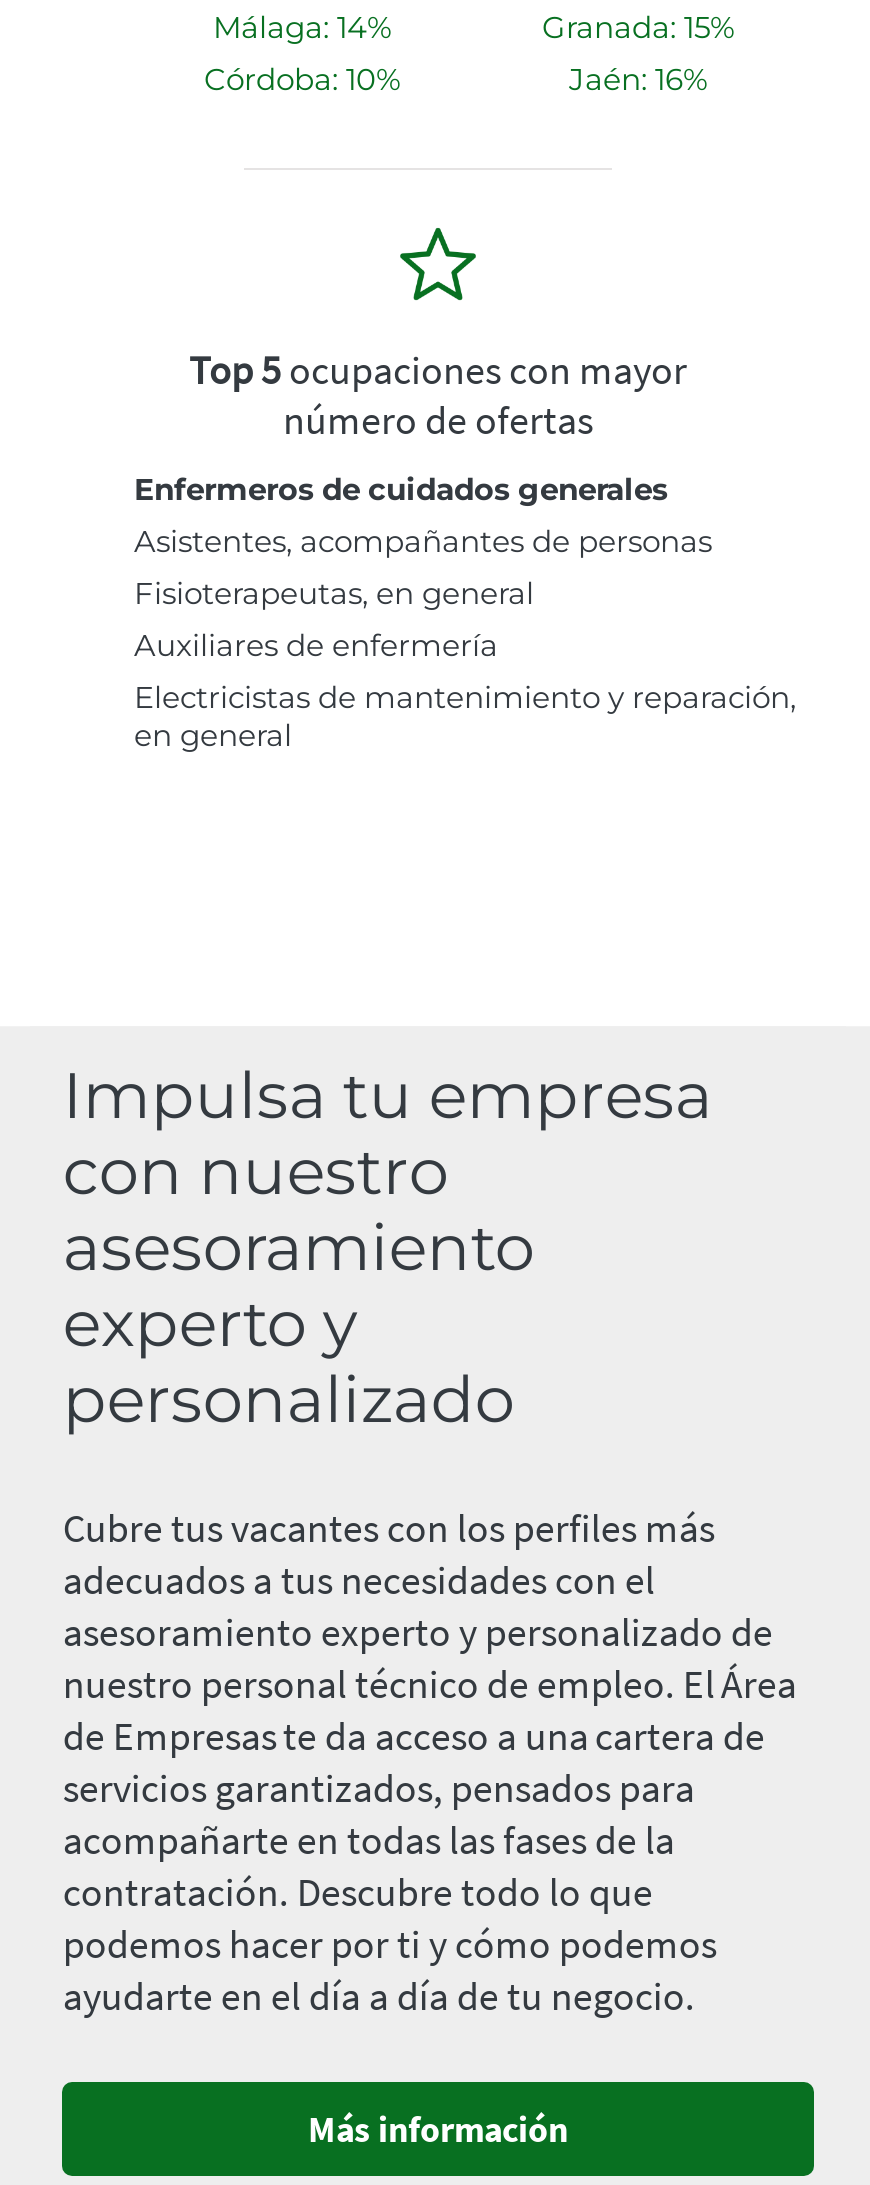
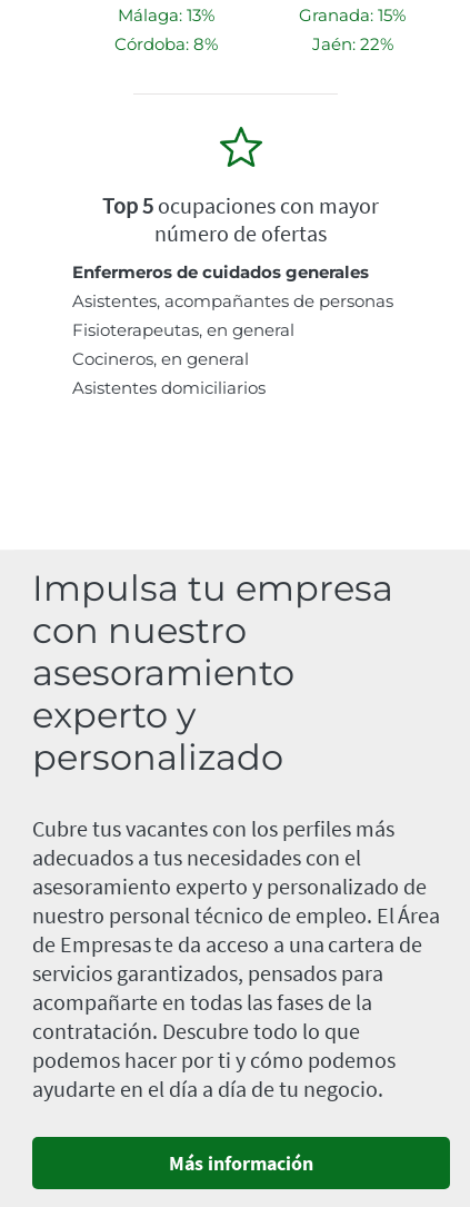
- Málaga: 14%
+ Málaga: 13%

- Córdoba: 10%
+ Córdoba: 8%

- Jaén: 16%
+ Jaén: 22%

- Auxiliares de enfermería
- Electricistas de mantenimiento y reparación,
- en general
+ Cocineros, en general
+ Asistentes domiciliarios
